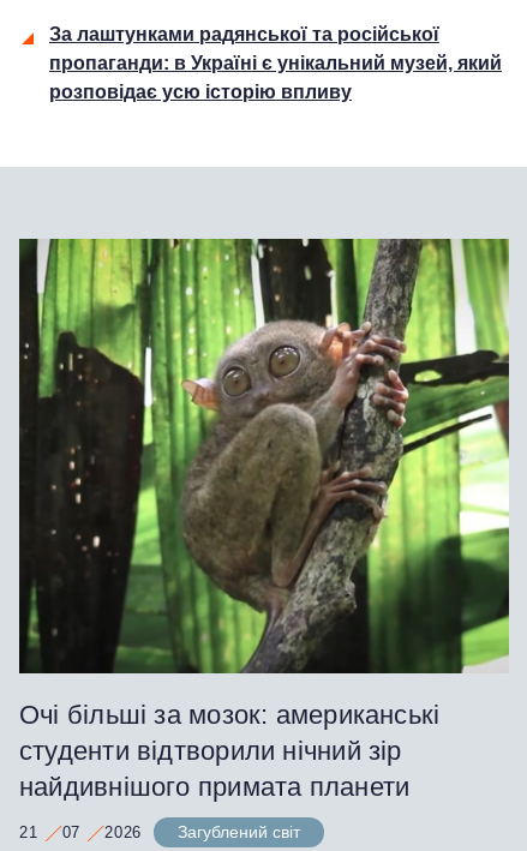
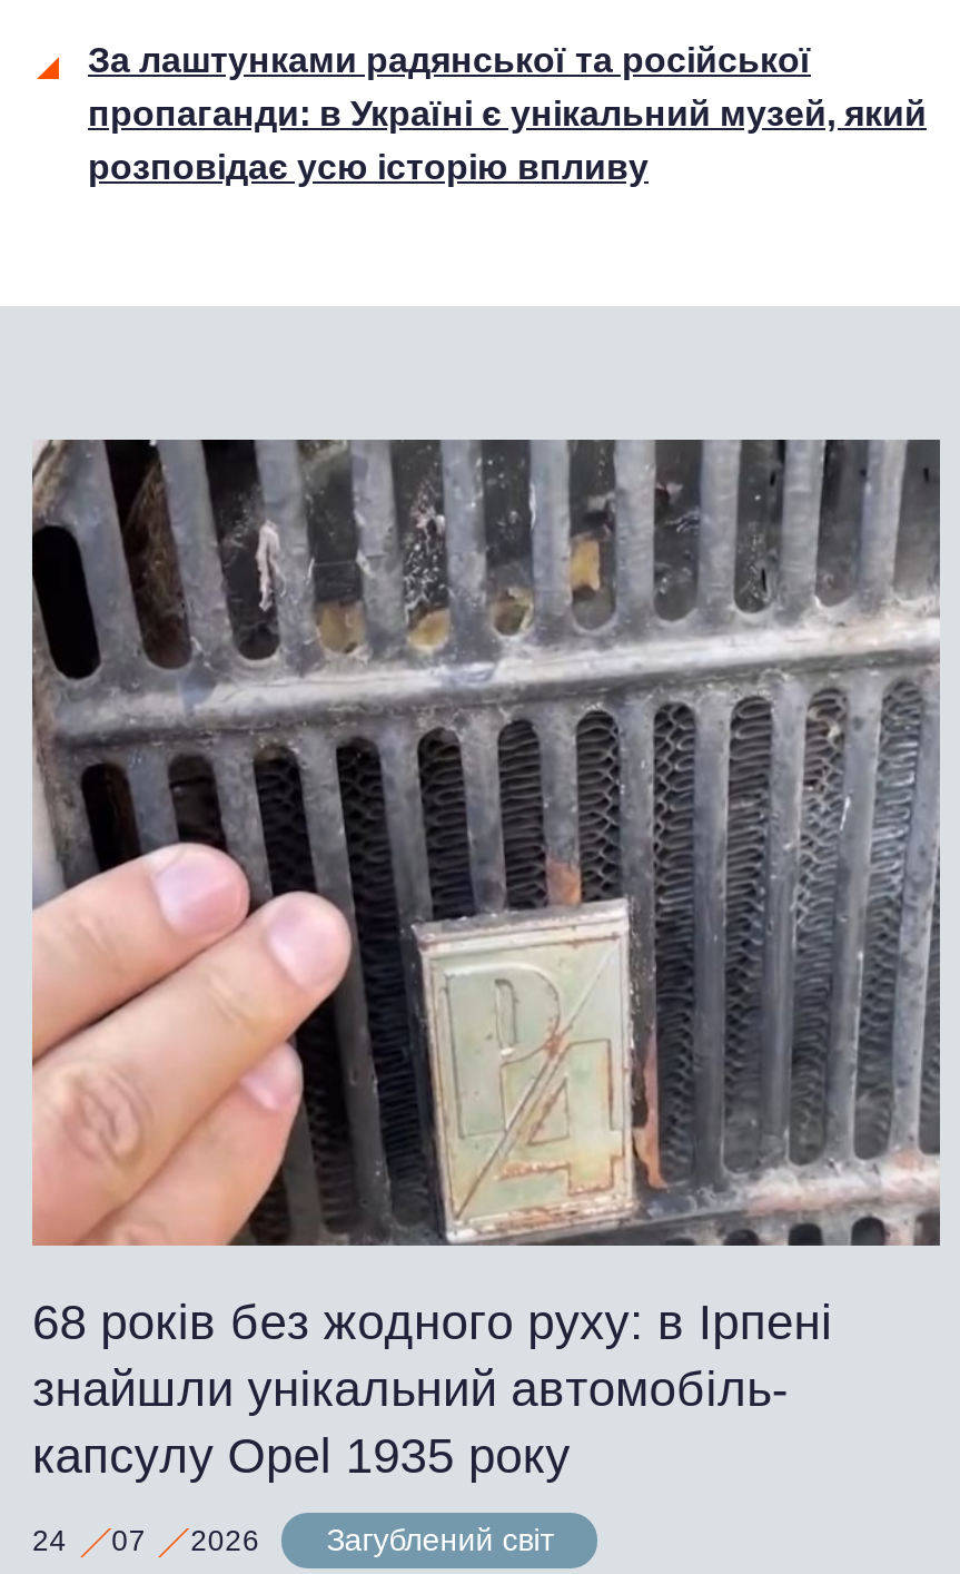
- [image]
- Очі більші за мозок: американські
- студенти відтворили нічний зір
- найдивнішого примата планети
+ [image]
+ 68 років без жодного руху: в Ірпені
+ знайшли унікальний автомобіль-
+ капсулу Opel 1935 року

- 21 07 2026 Загублений світ
+ 24 07 2026 Загублений світ
